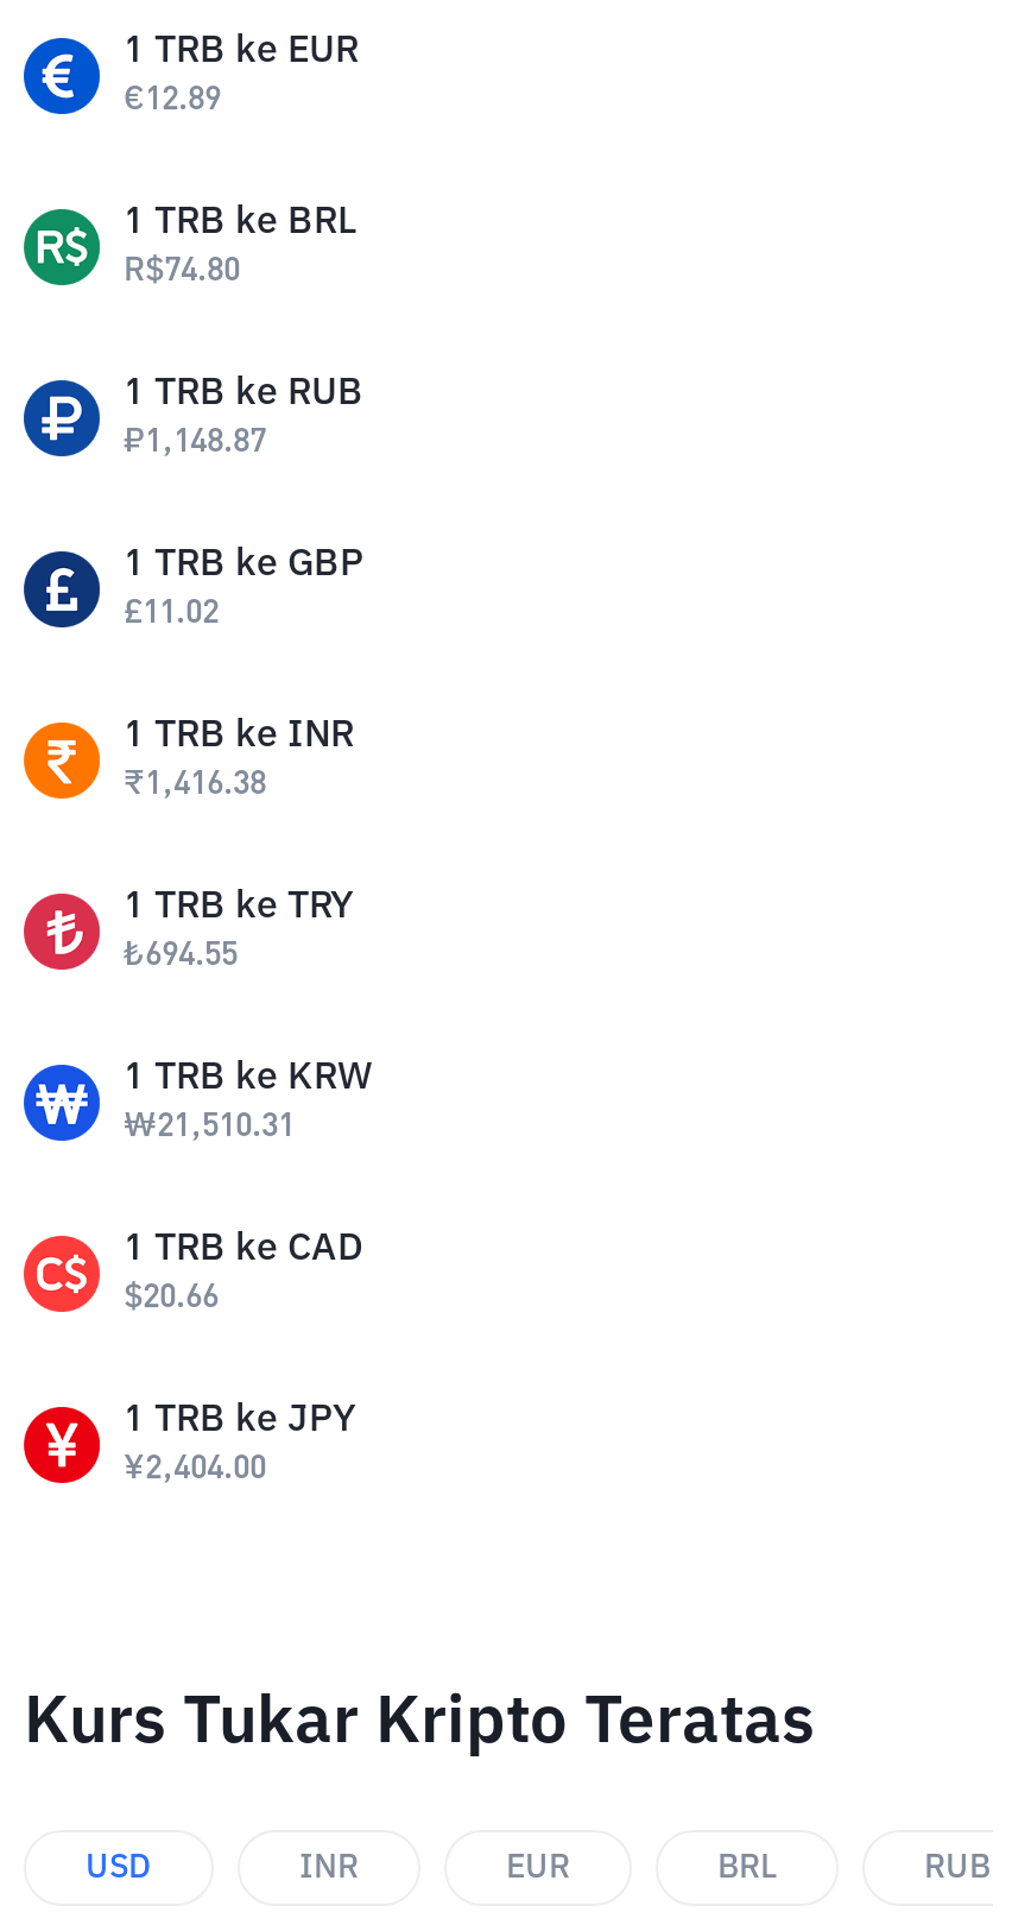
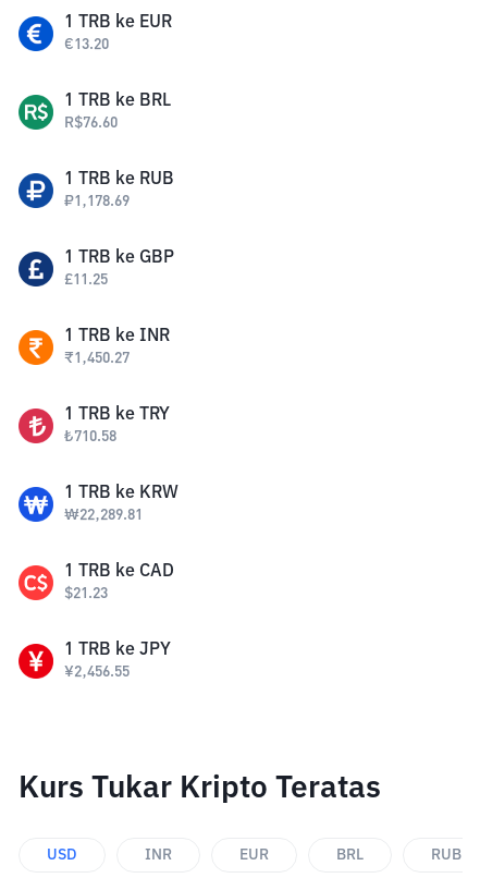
- €12.89
+ €13.20

- R$74.80
+ R$76.60

- ₽1,148.87
+ ₽1,178.69

- £11.02
+ £11.25

- ₹1,416.38
+ ₹1,450.27

- ₺694.55
+ ₺710.58

- ₩21,510.31
+ ₩22,289.81

- $20.66
+ $21.23

- ¥2,404.00
+ ¥2,456.55
